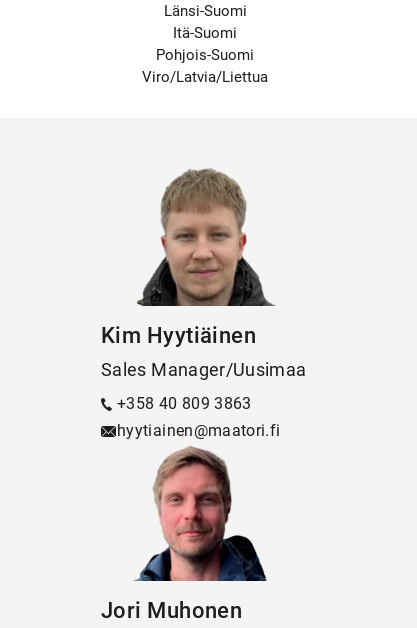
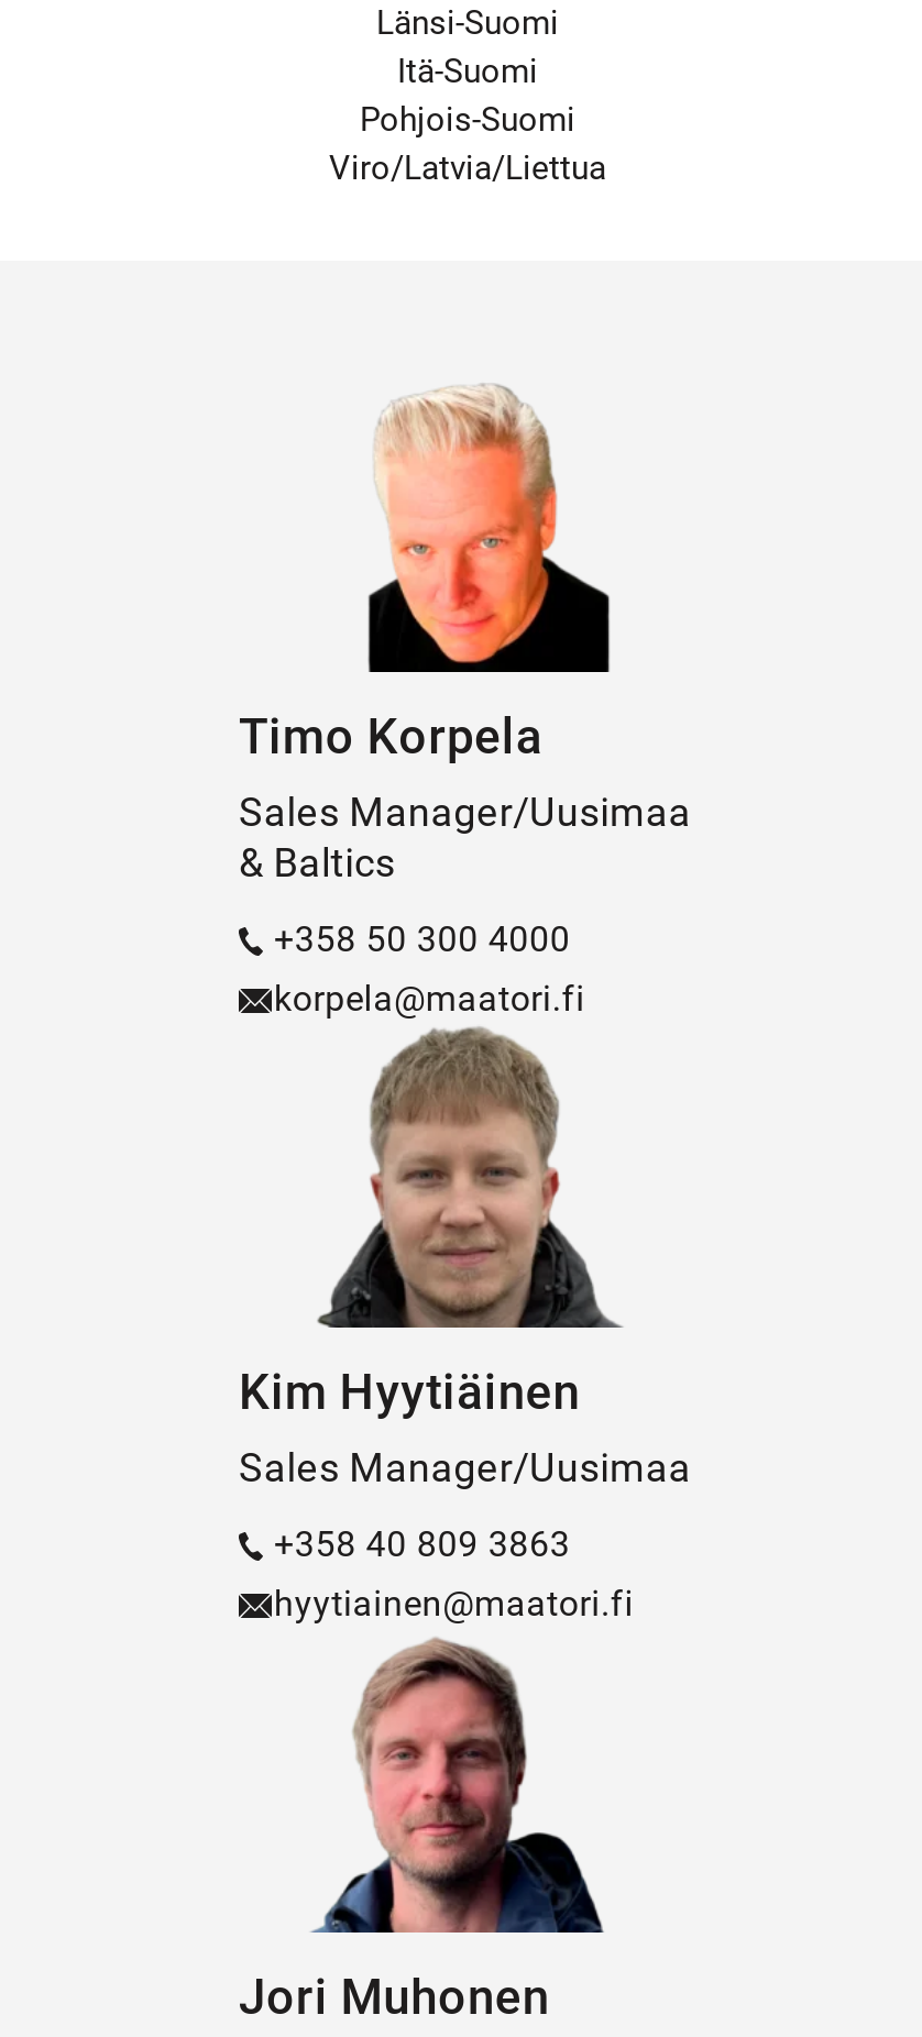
+ [image]
+ Timo Korpela
+ Sales Manager/Uusimaa
+ & Baltics
+ +358 50 300 4000
+ korpela@maatori.fi
